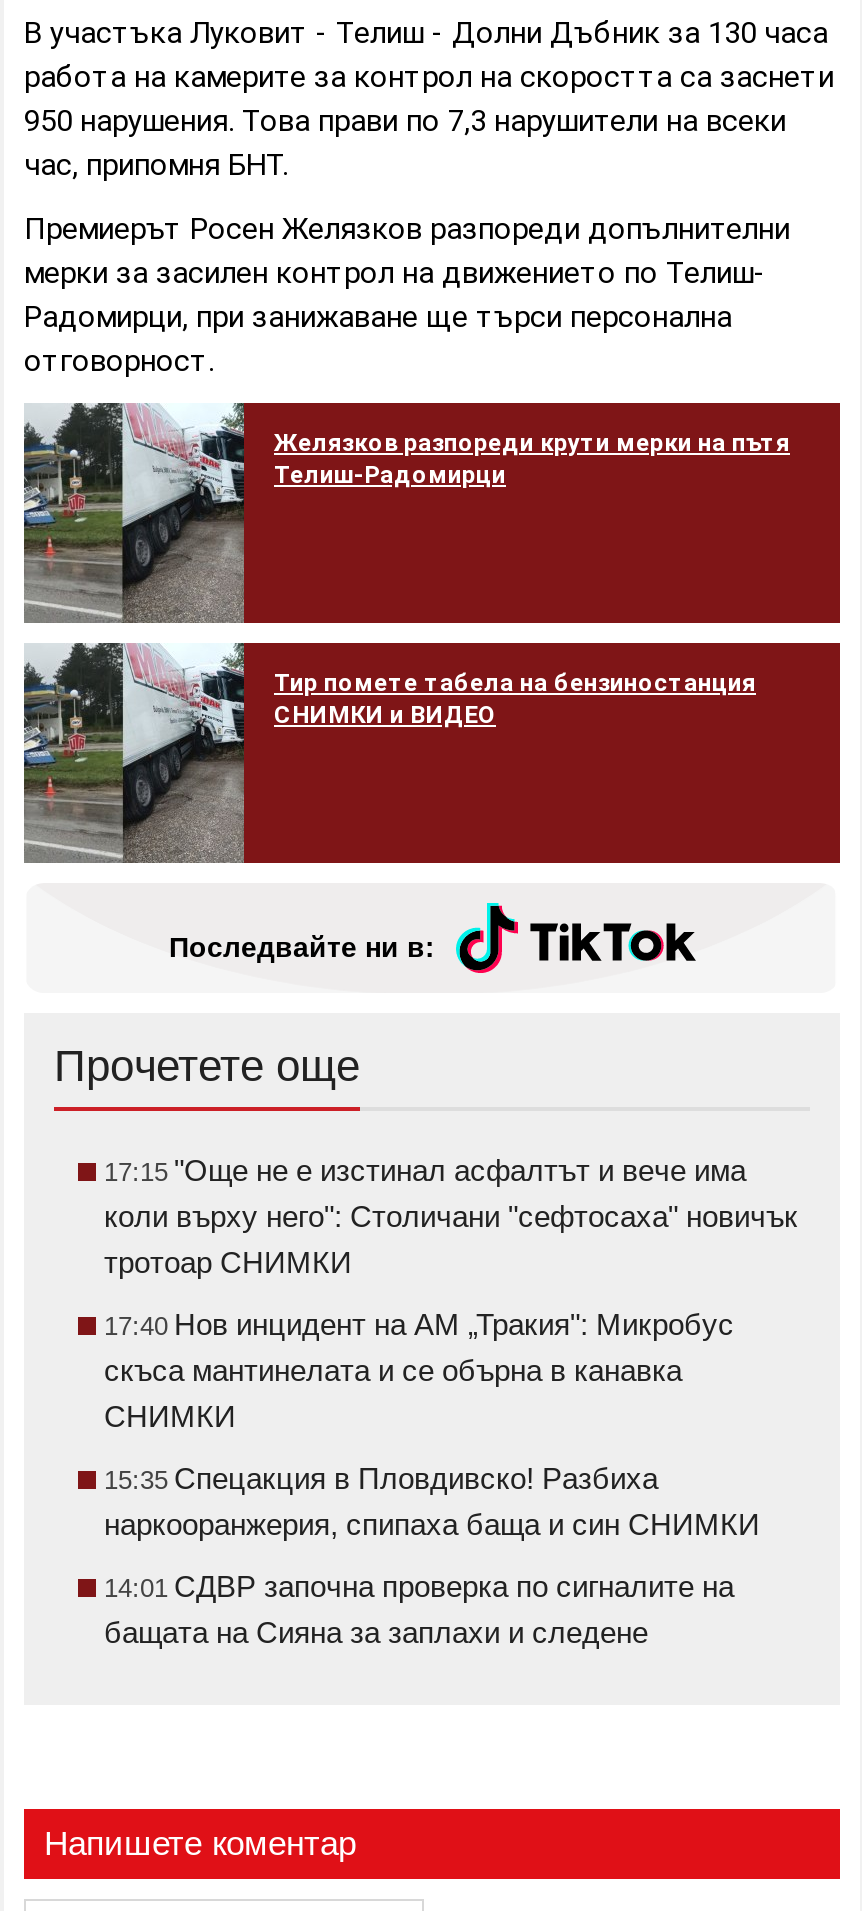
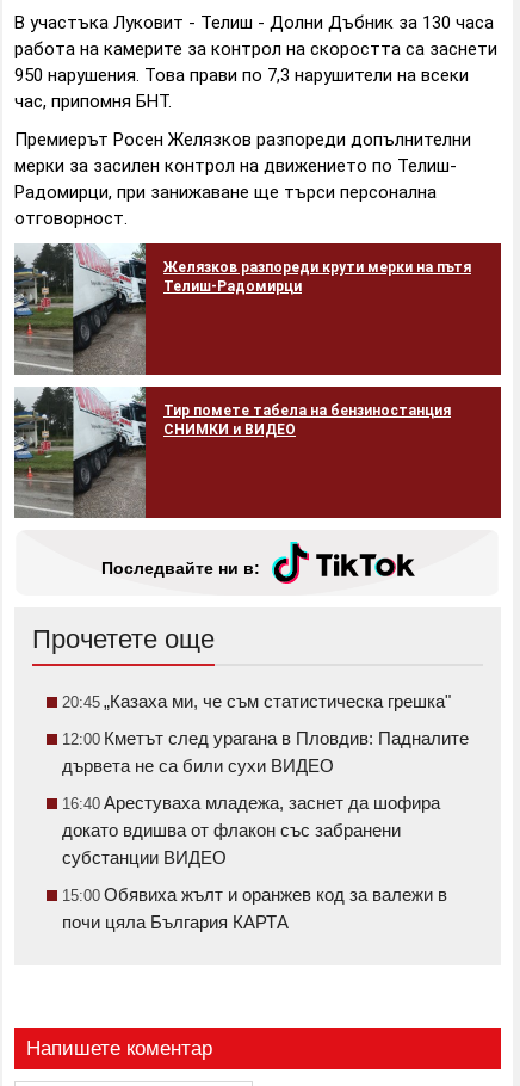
- 17:15 "Още не е изстинал асфалтът и вече има
- коли върху него": Столичани "сефтосаха" новичък
- тротоар СНИМКИ
+ 20:45 „Казаха ми, че съм статистическа грешка"

- 17:40 Нов инцидент на АМ „Тракия": Микробус
- скъса мантинелата и се обърна в канавка
- СНИМКИ
+ 12:00 Кметът след урагана в Пловдив: Падналите
+ дървета не са били сухи ВИДЕО

- 15:35 Спецакция в Пловдивско! Разбиха
- наркооранжерия, спипаха баща и син СНИМКИ
+ 16:40 Арестуваха младежа, заснет да шофира
+ докато вдишва от флакон със забранени
+ субстанции ВИДЕО

- 14:01 СДВР започна проверка по сигналите на
- бащата на Сияна за заплахи и следене
+ 15:00 Обявиха жълт и оранжев код за валежи в
+ почи цяла България КАРТА
